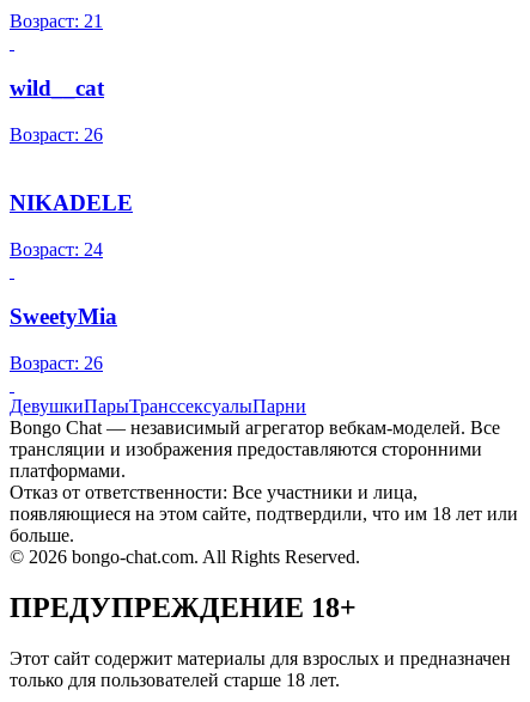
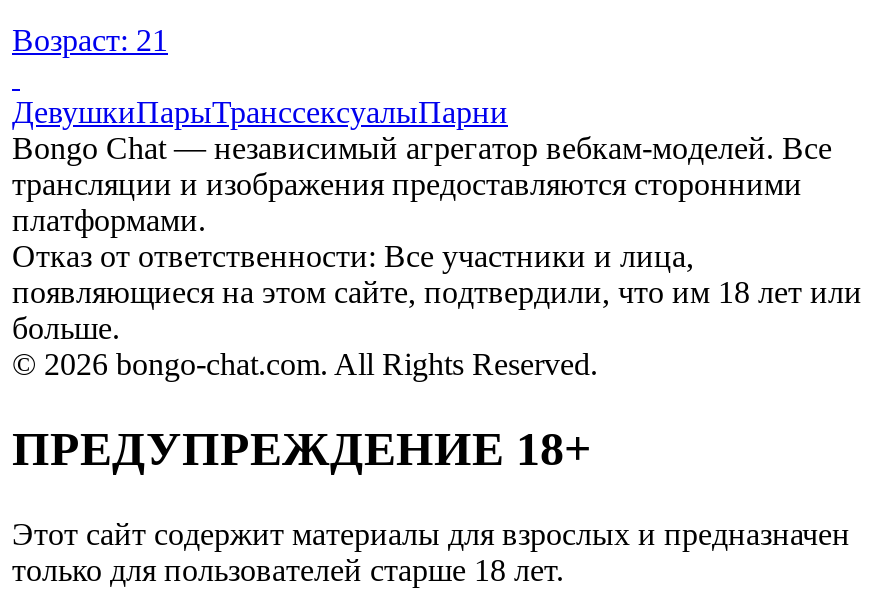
- wild__cat
- Возраст: 26
- NIKADELE
- Возраст: 24
- SweetyMia
- Возраст: 26
